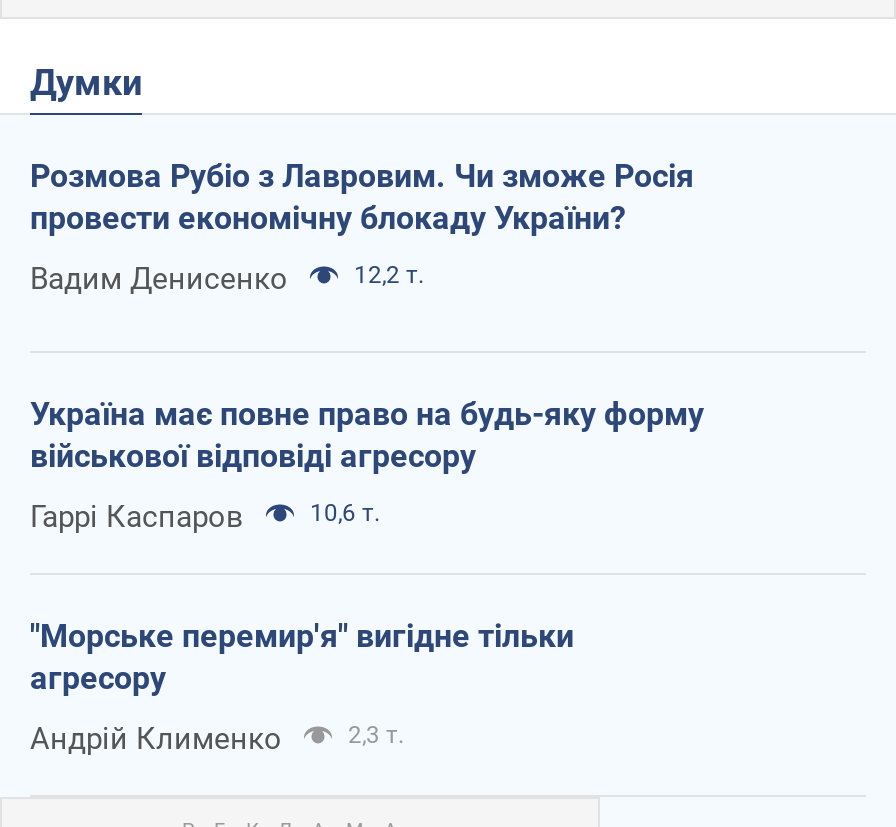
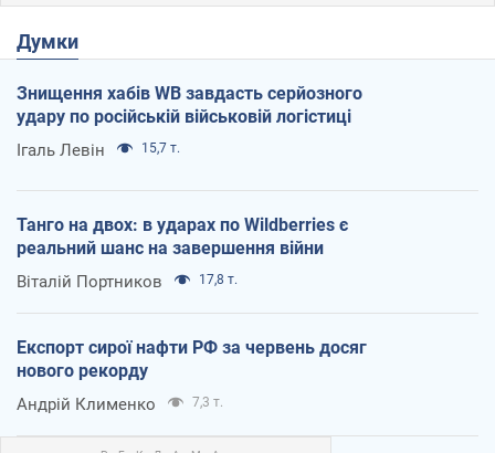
- Розмова Рубіо з Лавровим. Чи зможе Росія
- провести економічну блокаду України?
+ Знищення хабів WB завдасть серйозного
+ удару по російській військовій логістиці

- Вадим Денисенко
- 12,2 т.
+ Ігаль Левін
+ 15,7 т.

- Україна має повне право на будь-яку форму
- військової відповіді агресору
+ Танго на двох: в ударах по Wildberries є
+ реальний шанс на завершення війни

- Гаррі Каспаров
- 10,6 т.
+ Віталій Портников
+ 17,8 т.

- "Морське перемир'я" вигідне тільки
- агресору
+ Експорт сирої нафти РФ за червень досяг
+ нового рекорду

- 2,3 т.
+ 7,3 т.
